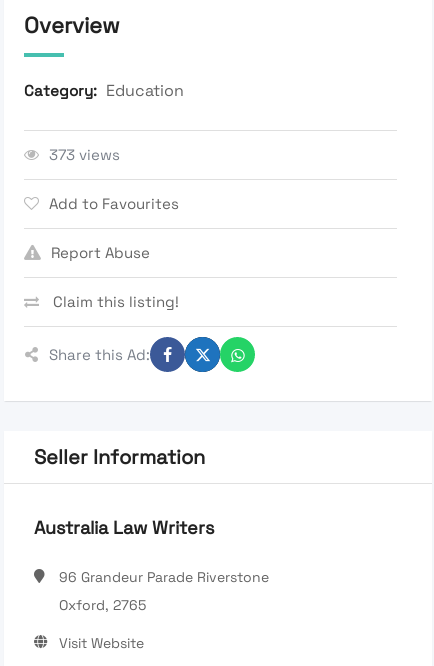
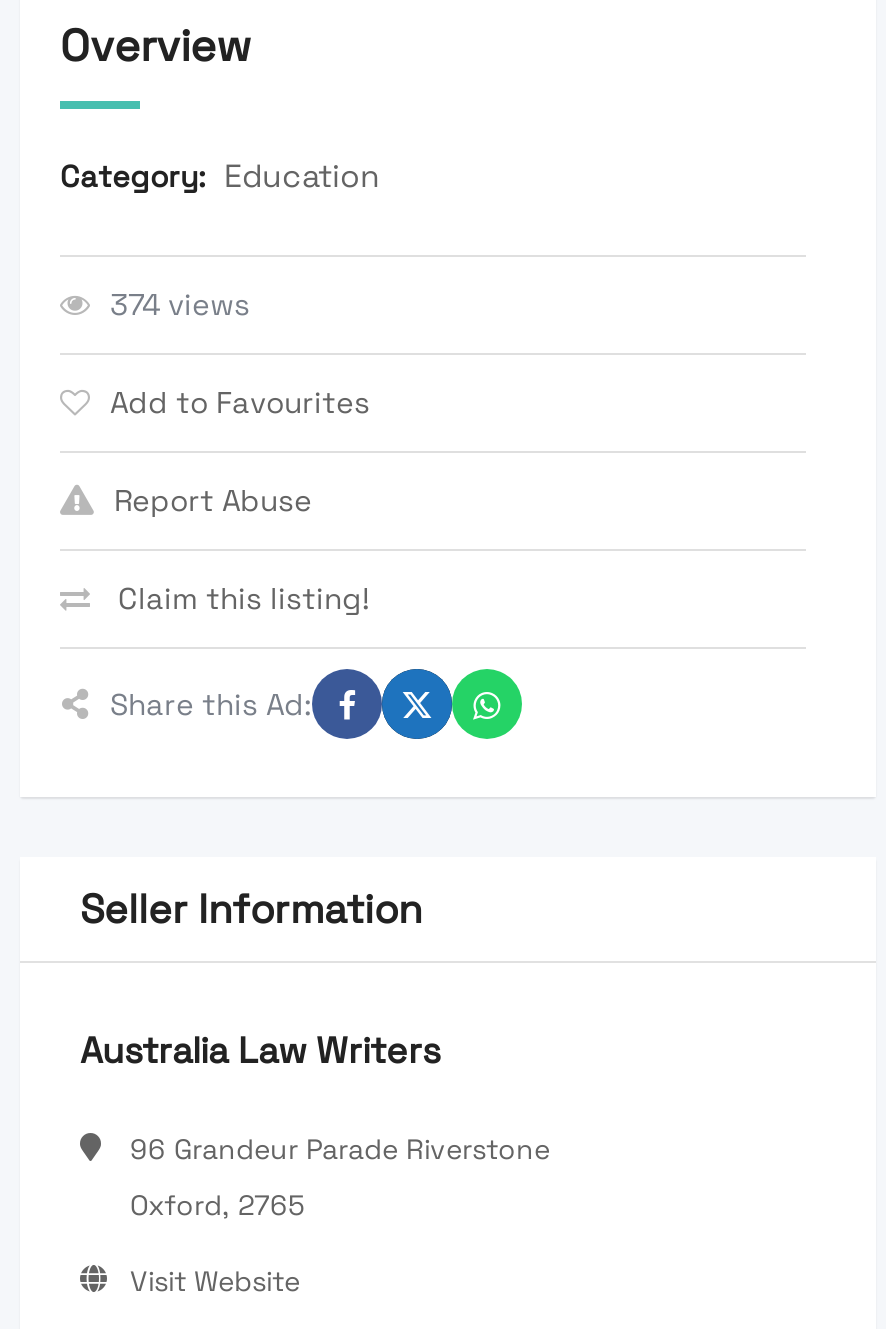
- 373 views
+ 374 views
